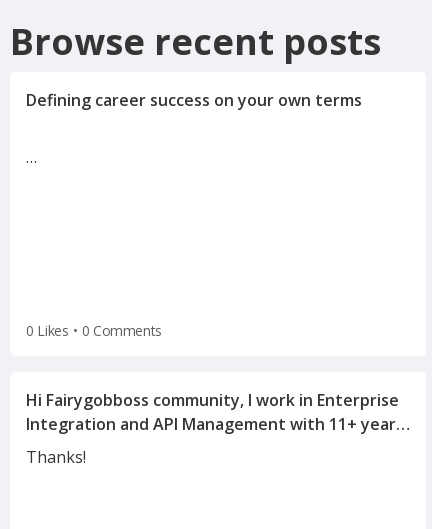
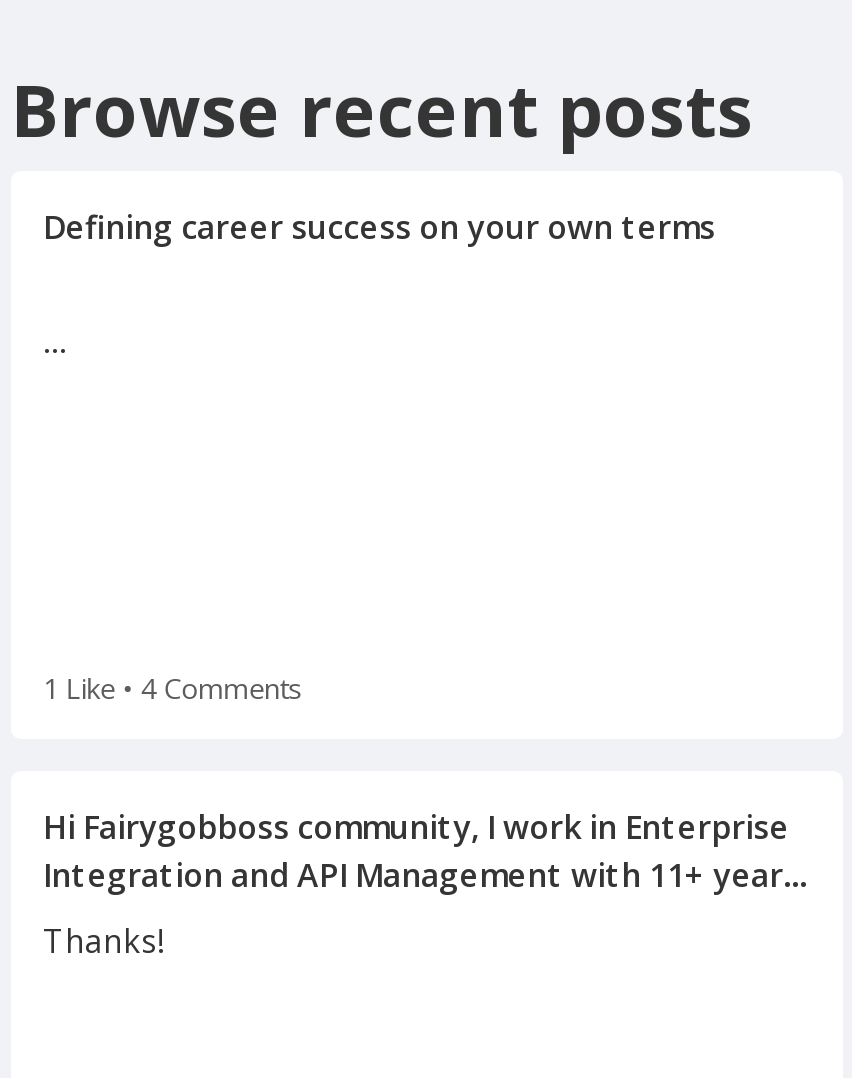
- 0 Likes • 0 Comments
+ 1 Like • 4 Comments
